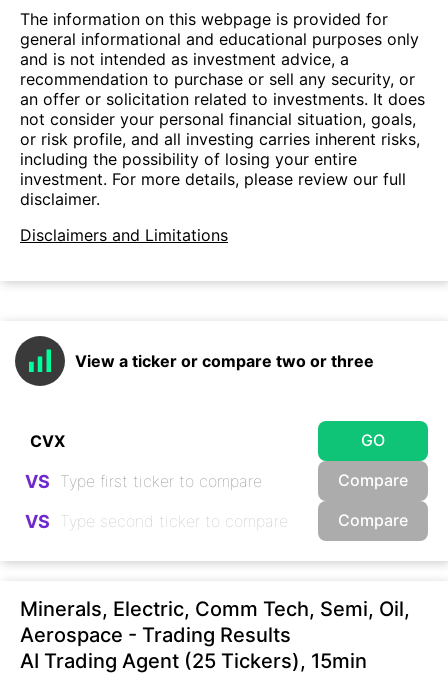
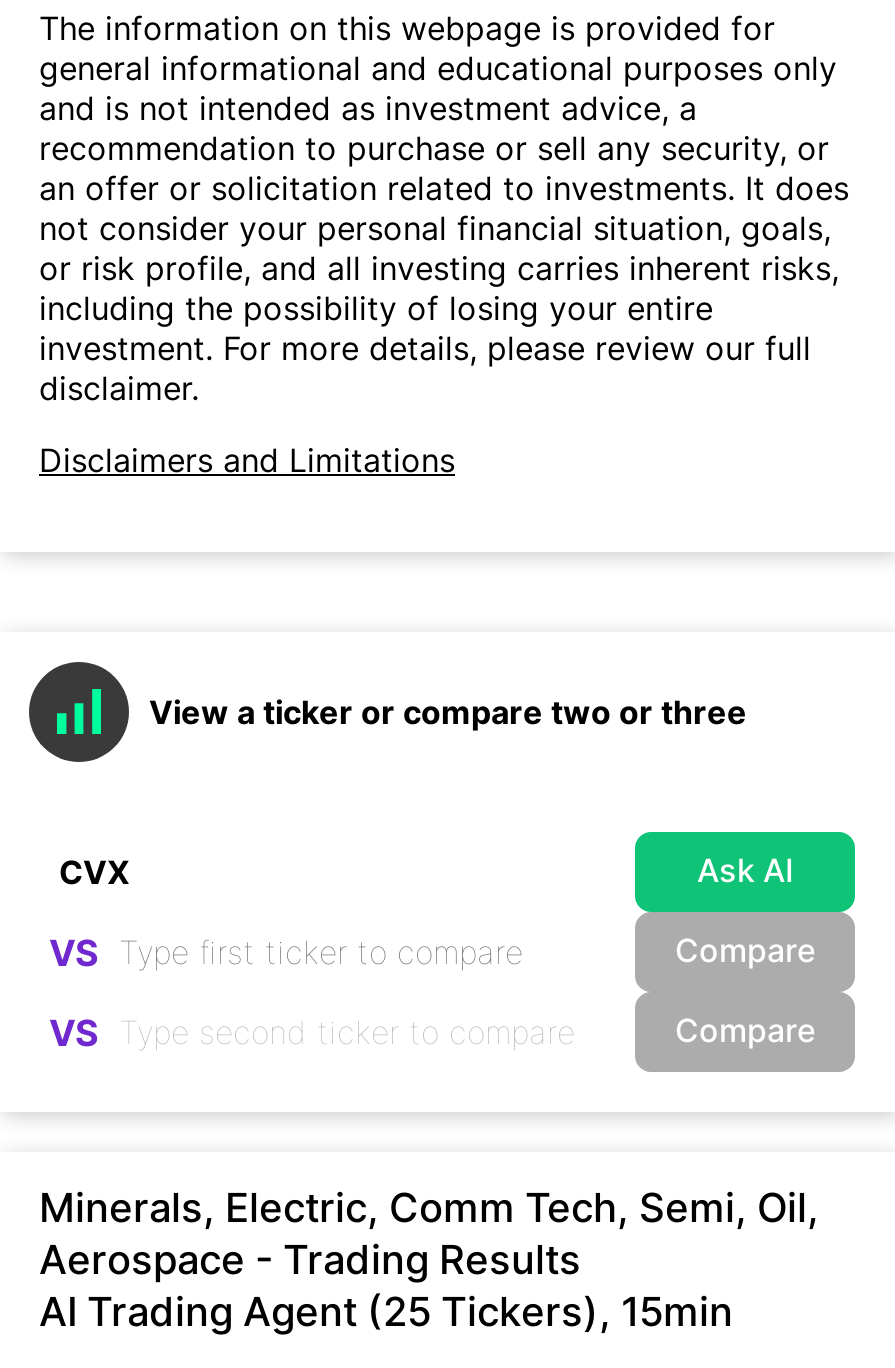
- GO
+ Ask AI
